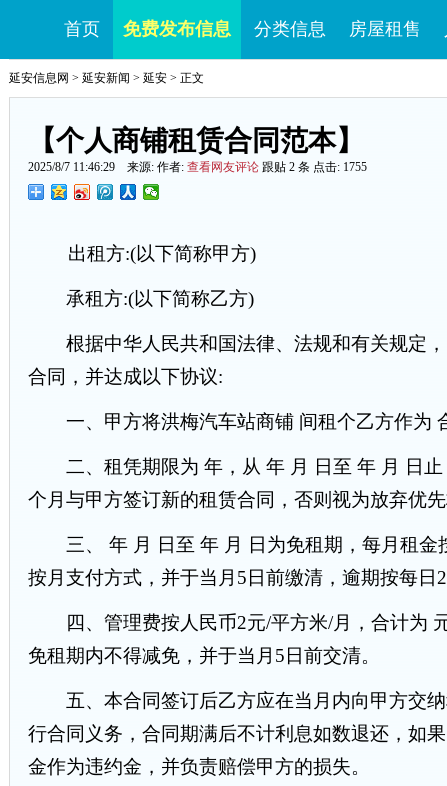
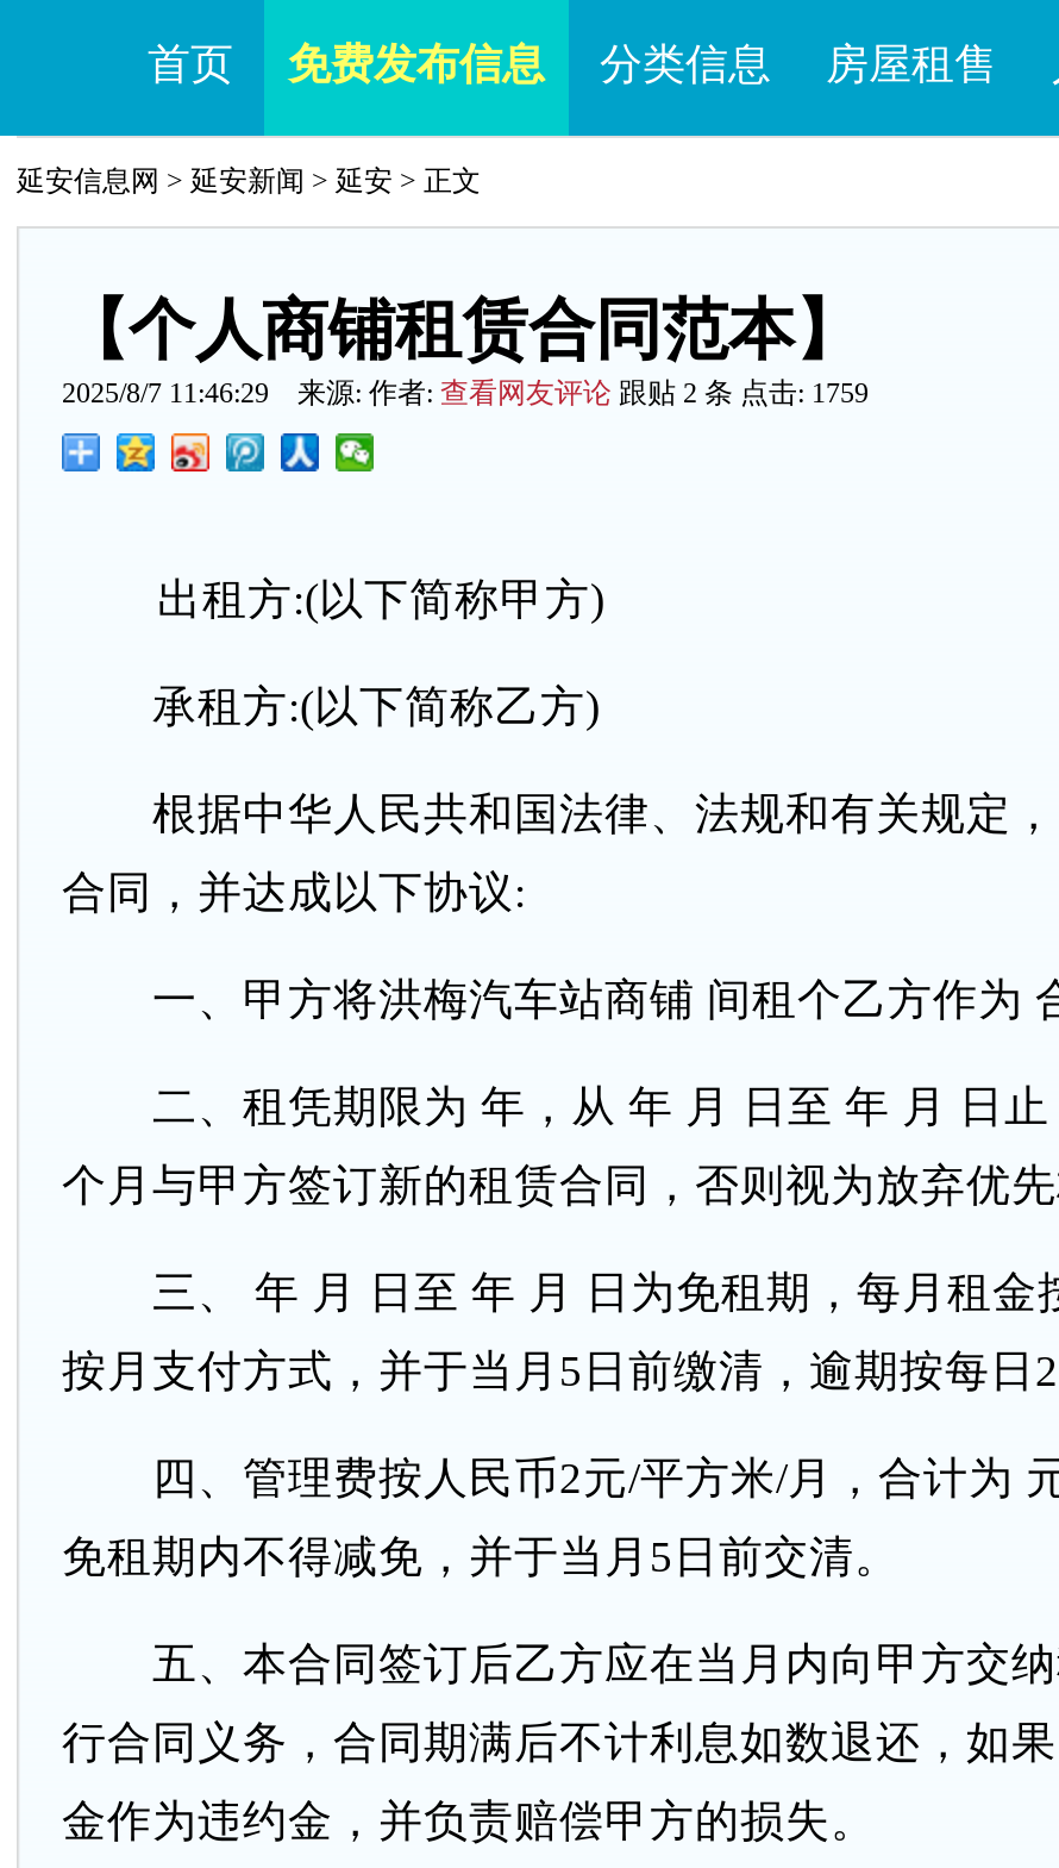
- 2025/8/7 11:46:29 来源: 作者:查看网友评论跟贴2条 点击: 1755
+ 2025/8/7 11:46:29 来源: 作者:查看网友评论跟贴2条 点击: 1759
